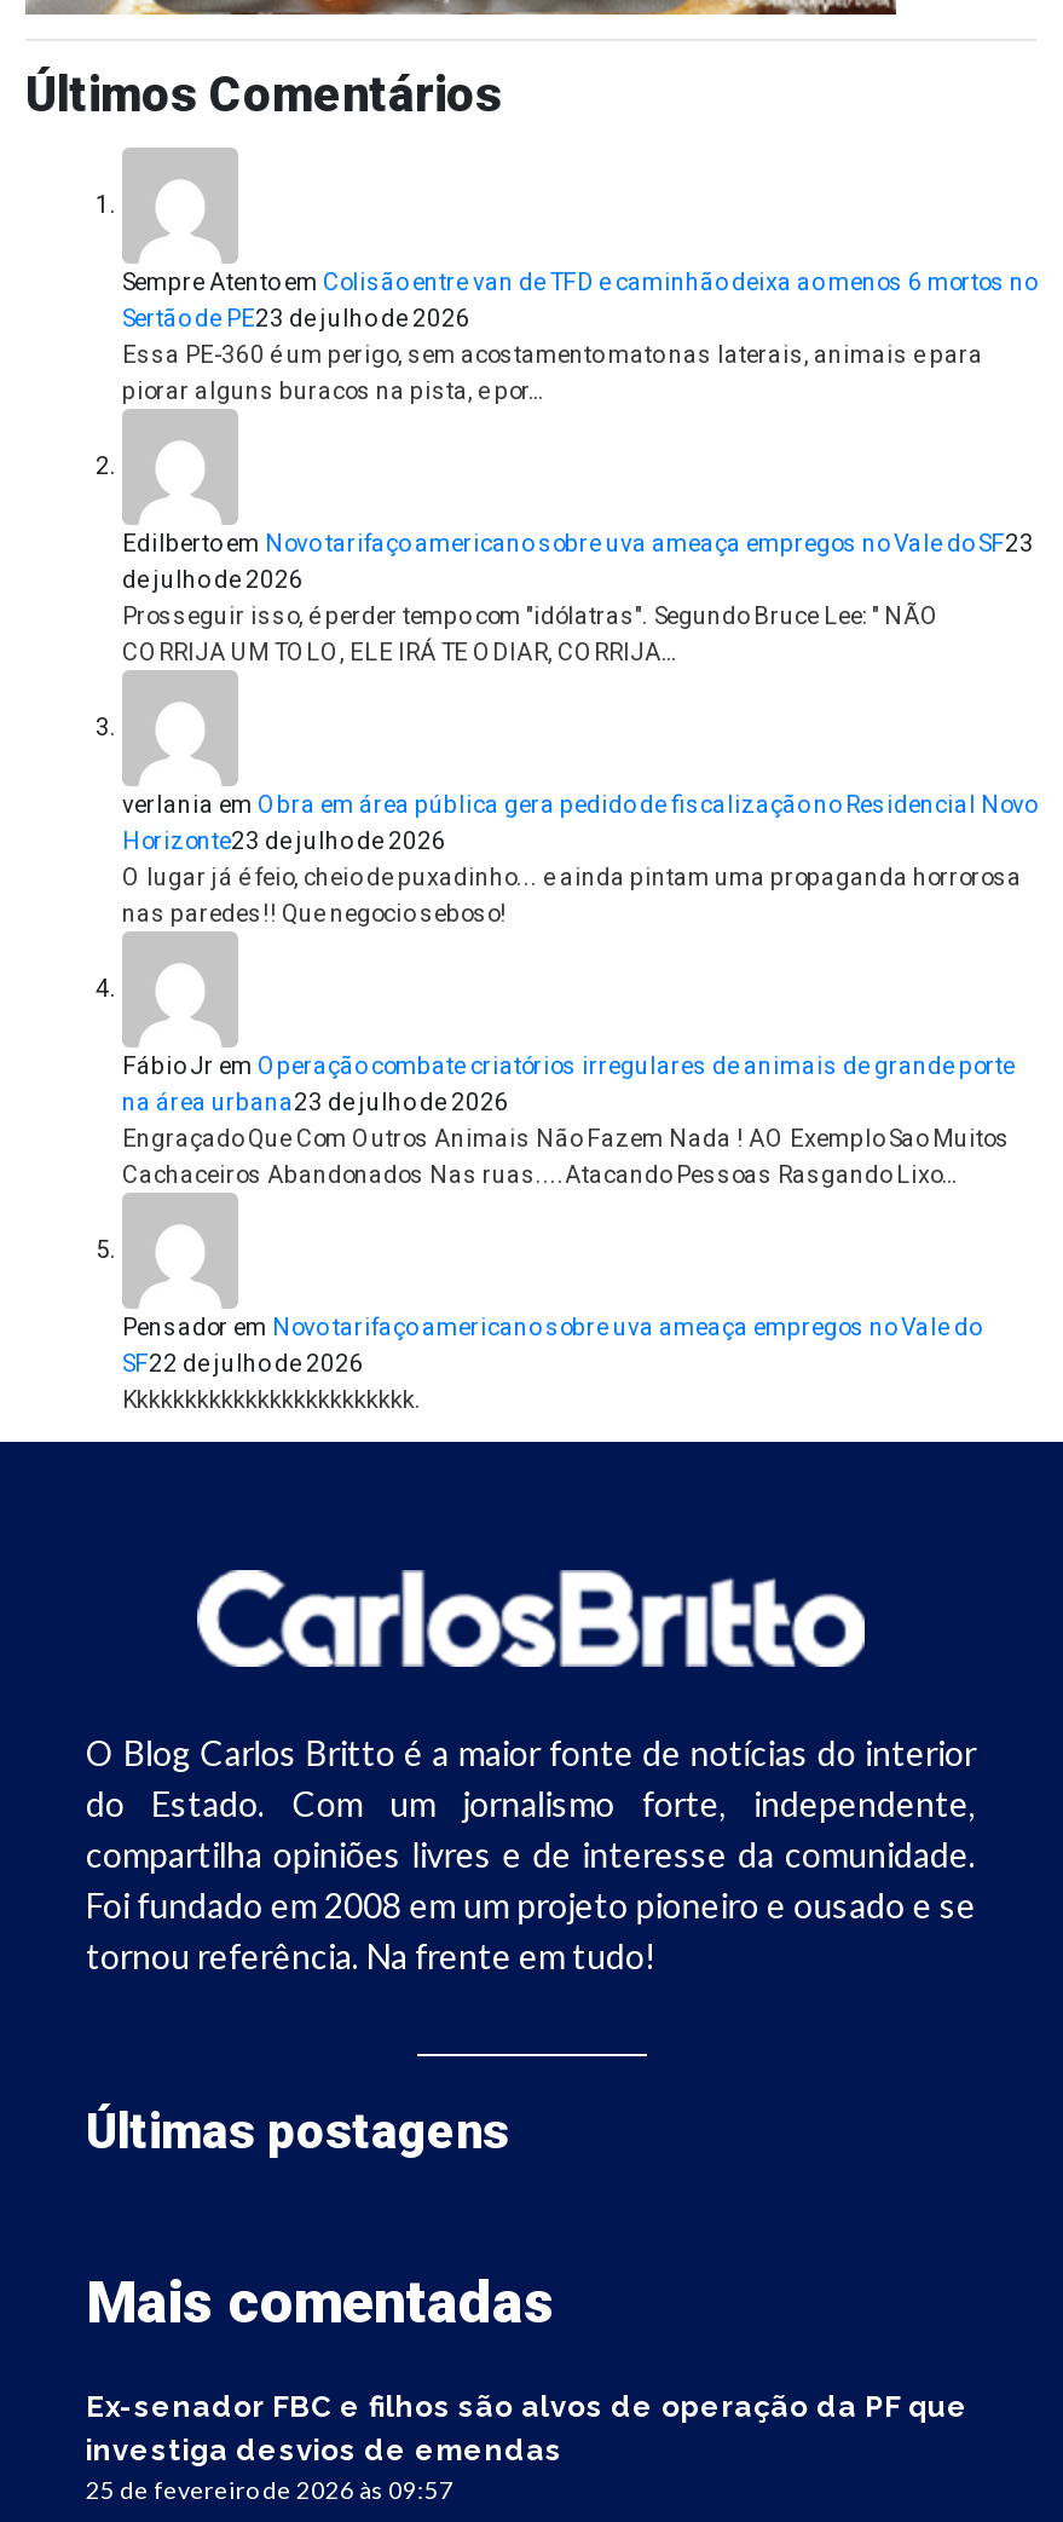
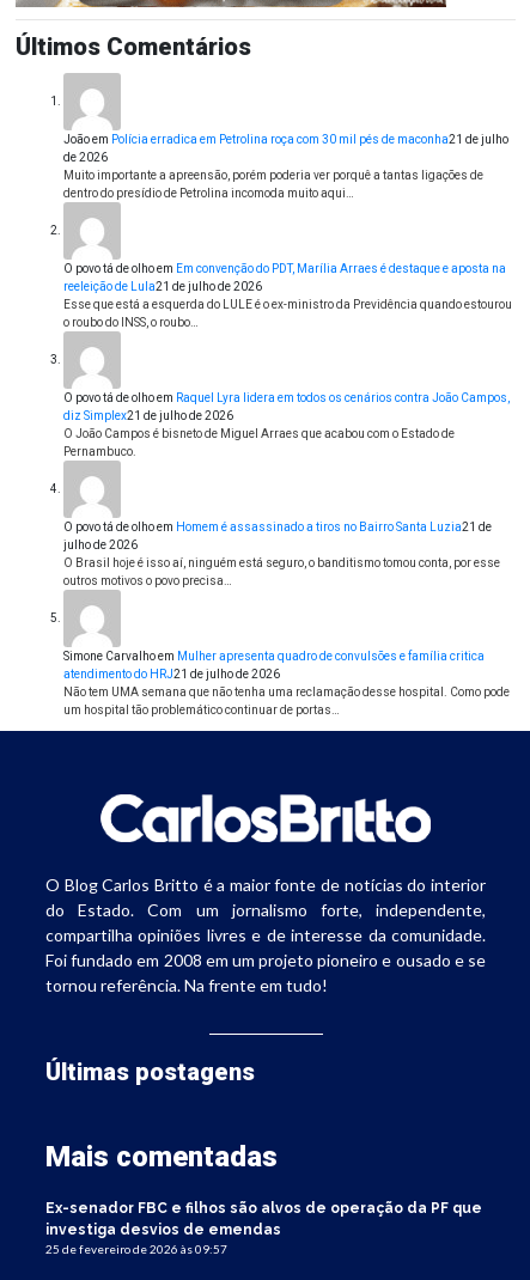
- Sempre Atento em Colisão entre van de TFD e caminhão deixa ao menos 6 mortos no
- Sertão de PE23 de julho de 2026
- Essa PE-360 é um perigo, sem acostamento mato nas laterais, animais e para
- piorar alguns buracos na pista, e por…
+ João em Polícia erradica em Petrolina roça com 30 mil pés de maconha 21 de julho
+ de 2026
+ Muito importante a apreensão, porém poderia ver porquê a tantas ligações de
+ dentro do presídio de Petrolina incomoda muito aqui…

- Edilberto em Novo tarifaço americano sobre uva ameaça empregos no Vale do SF23
- de julho de 2026
- Prosseguir isso, é perder tempo com "idólatras". Segundo Bruce Lee: " NÃO
- CORRIJA UM TOLO, ELE IRÁ TE ODIAR, CORRIJA…
+ O povo tá de olho em Em convenção do PDT, Marília Arraes é destaque e aposta na
+ reeleição de Lula 21 de julho de 2026
+ Esse que está a esquerda do LULE é o ex-ministro da Previdência quando estourou
+ o roubo do INSS, o roubo…

- verlania em Obra em área pública gera pedido de fiscalização no Residencial Novo
- Horizonte23 de julho de 2026
- O lugar já é feio, cheio de puxadinho... e ainda pintam uma propaganda horrorosa
- nas paredes!! Que negocio seboso!
+ O povo tá de olho em Raquel Lyra lidera em todos os cenários contra João Campos,
+ diz Simplex21 de julho de 2026
+ O João Campos é bisneto de Miguel Arraes que acabou com o Estado de
+ Pernambuco.

- Fábio Jr em Operação combate criatórios irregulares de animais de grande porte
- na área urbana 23 de julho de 2026
- Engraçado Que Com Outros Animais Não Fazem Nada ! AO Exemplo Sao Muitos
- Cachaceiros Abandonados Nas ruas....Atacando Pessoas Rasgando Lixo…
+ O povo tá de olho em Homem é assassinado a tiros no Bairro Santa Luzia 21 de
+ julho de 2026
+ O Brasil hoje é isso aí, ninguém está seguro, o banditismo tomou conta, por esse
+ outros motivos o povo precisa…

- Pensador em Novo tarifaço americano sobre uva ameaça empregos no Vale do
- SF22 de julho de 2026
- Kkkkkkkkkkkkkkkkkkkkkkkk.
+ Simone Carvalho em Mulher apresenta quadro de convulsões e família critica
+ atendimento do HRJ 21 de julho de 2026
+ Não tem UMA semana que não tenha uma reclamação desse hospital. Como pode
+ um hospital tão problemático continuar de portas…
